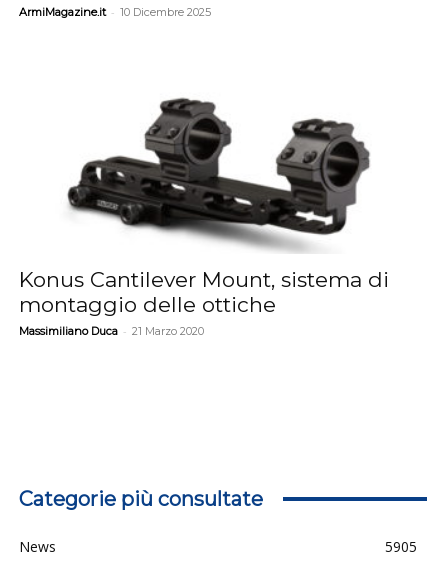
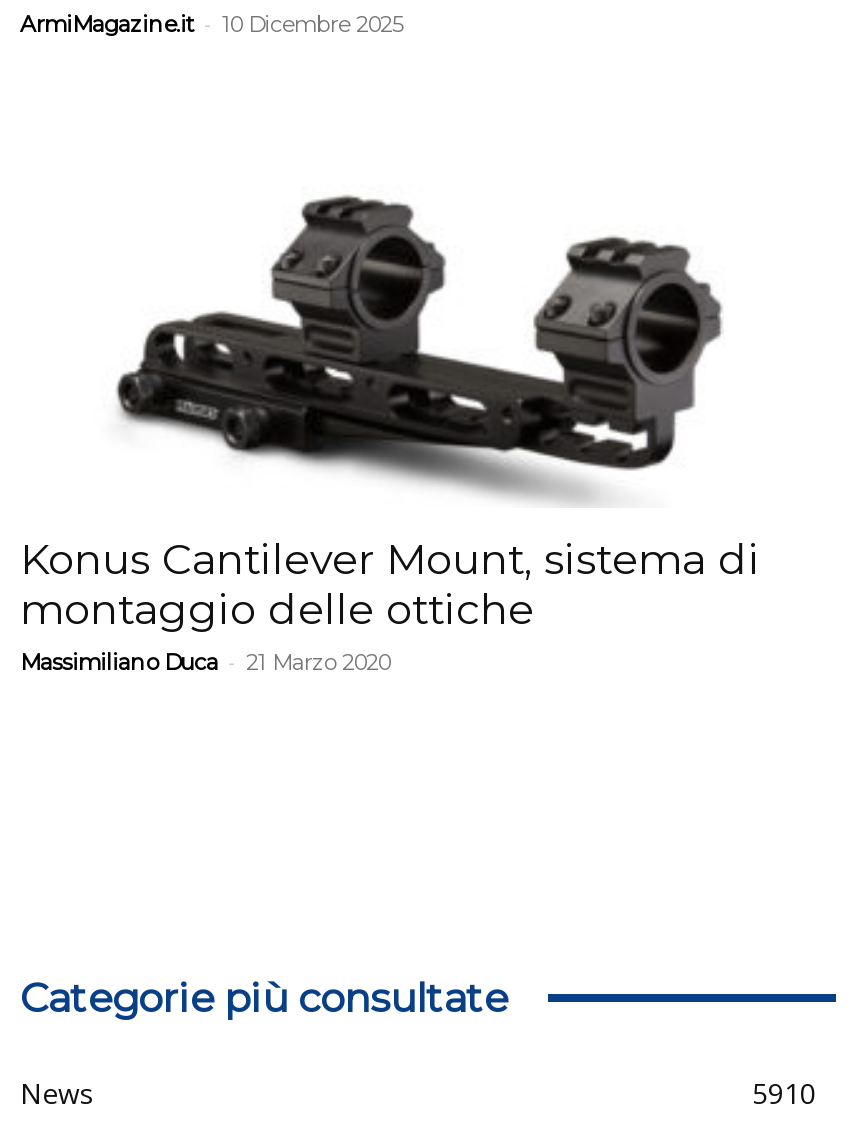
- 5905
+ 5910
